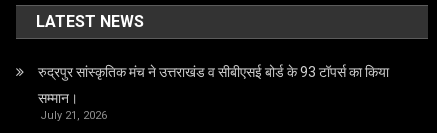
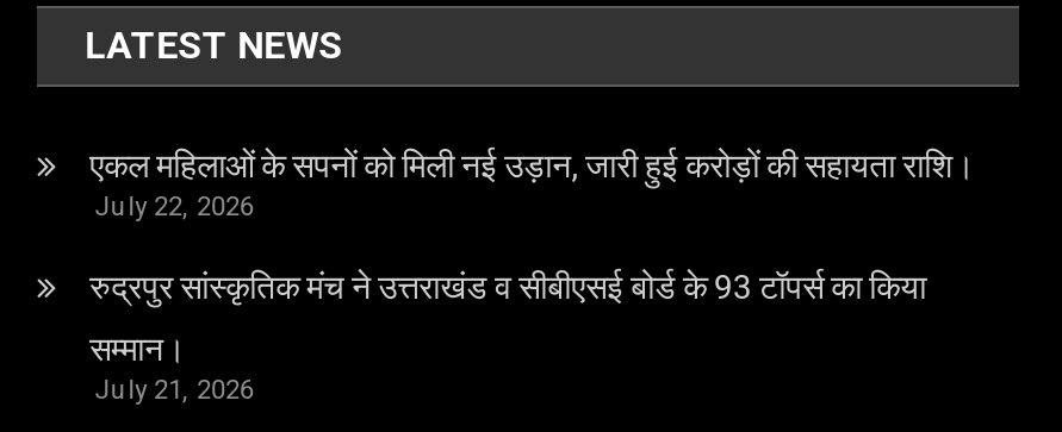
+ एकल महिलाओं के सपनों को मिली नई उड़ान, जारी हुई करोड़ों की सहायता राशि।
+ July 22, 2026
